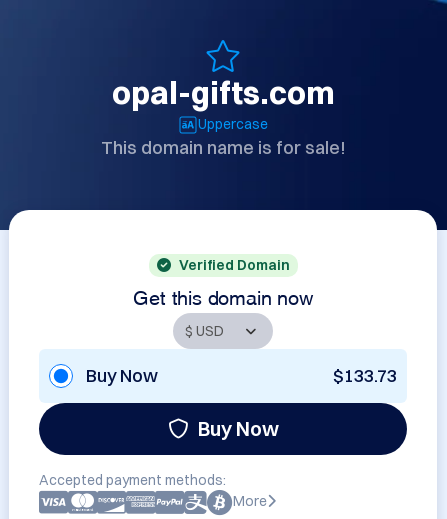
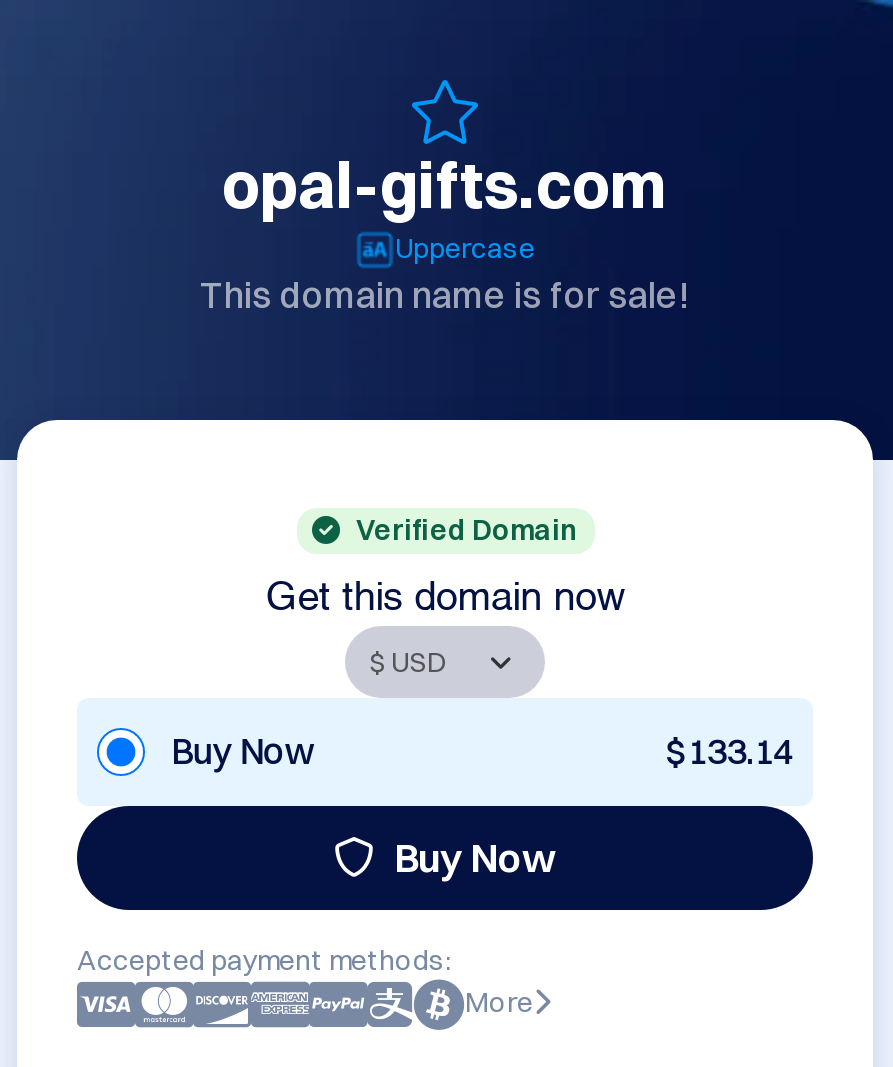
- $133.73
+ $133.14
